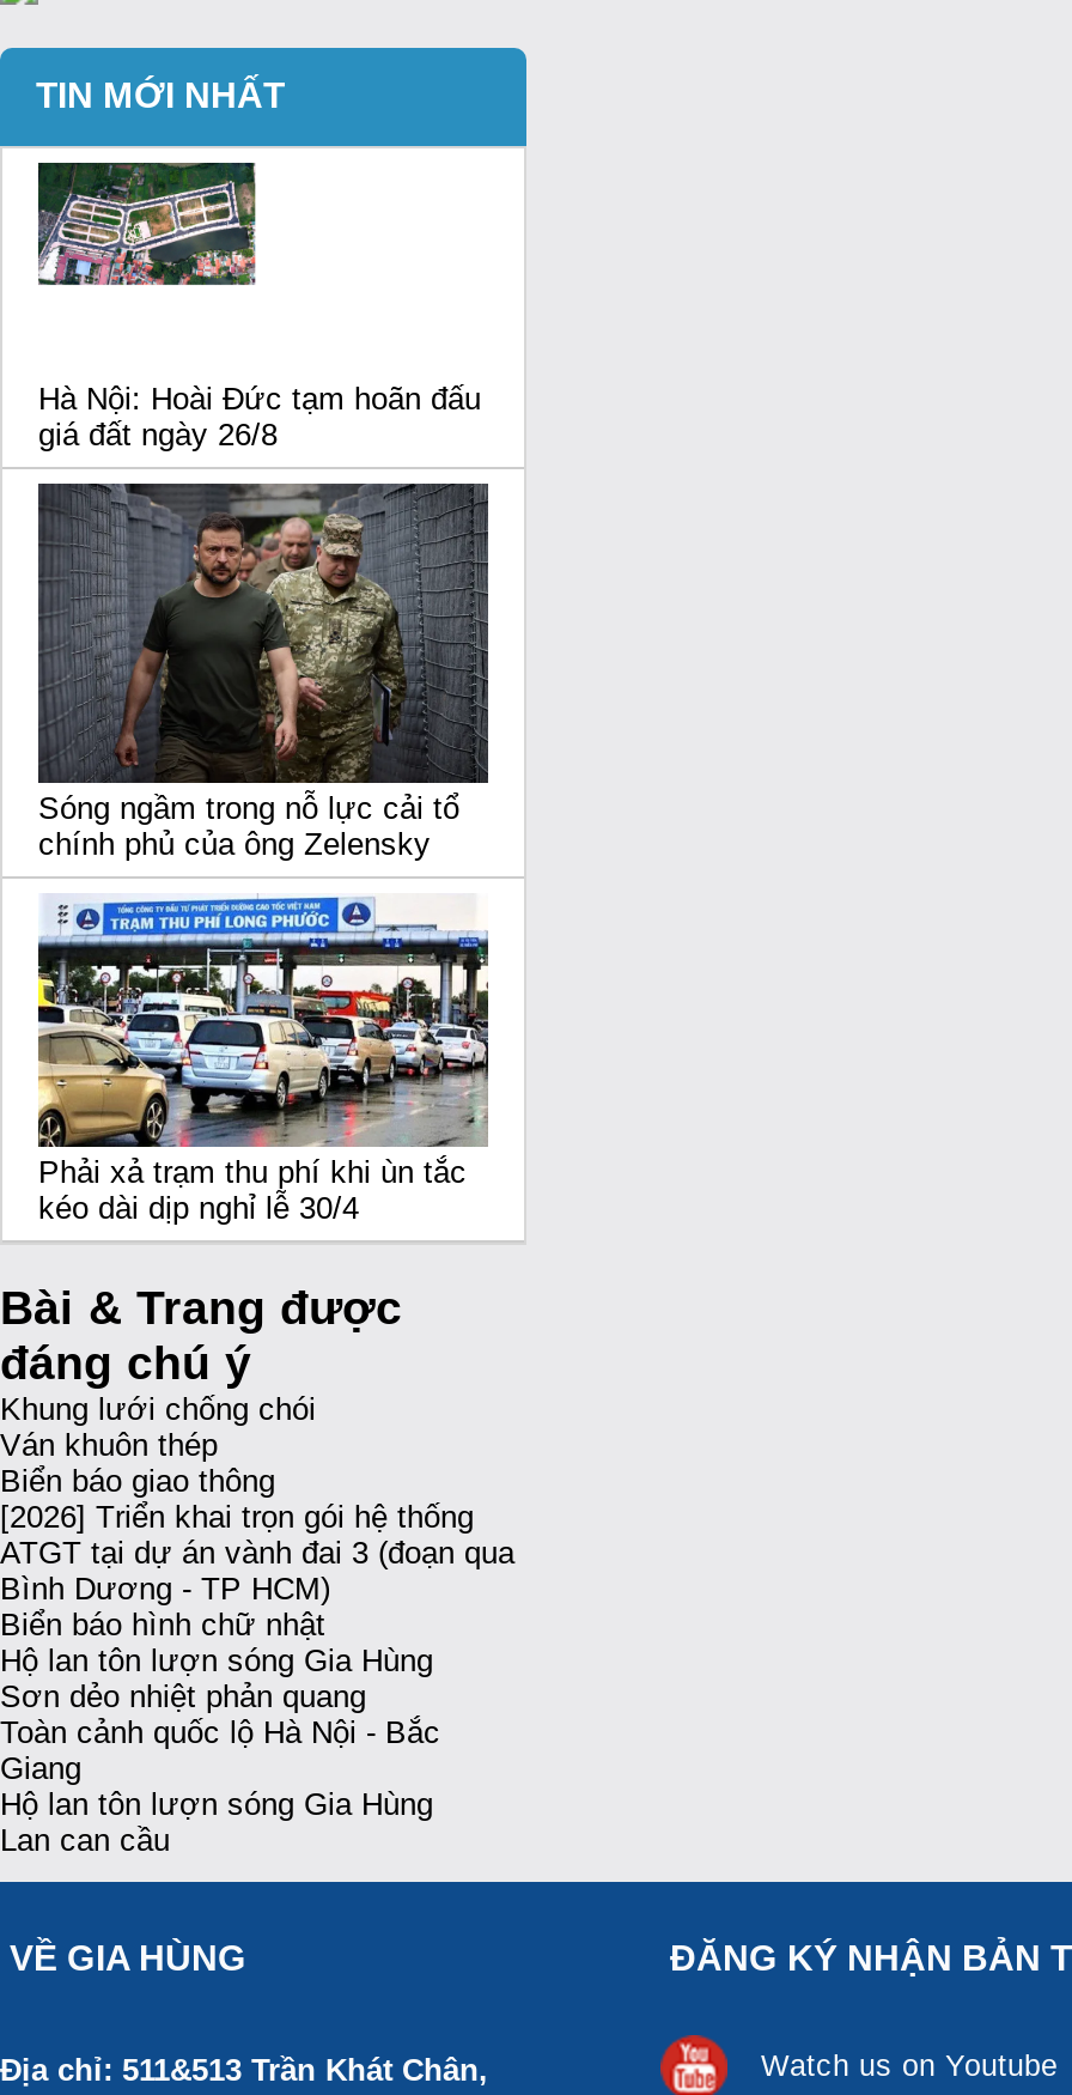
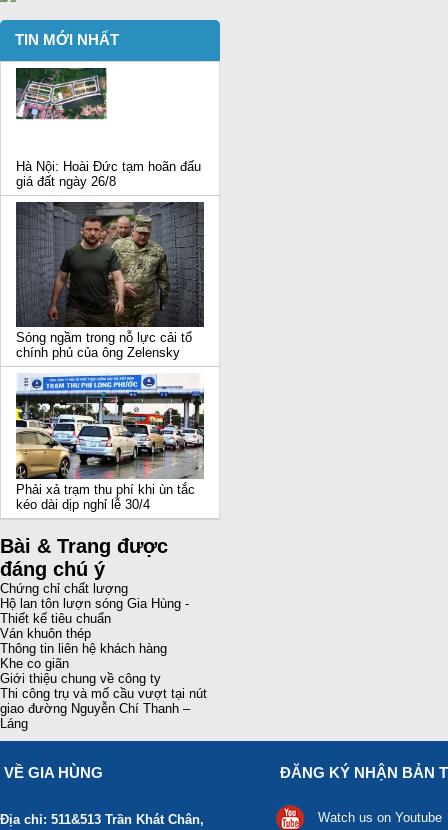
- Khung lưới chống chói
+ Chứng chỉ chất lượng
+ Hộ lan tôn lượn sóng Gia Hùng -
+ Thiết kế tiêu chuẩn

moved down: Ván khuôn thép

- Biển báo giao thông
- [2026] Triển khai trọn gói hệ thống
- ATGT tại dự án vành đai 3 (đoạn qua
- Bình Dương - TP HCM)
- Biển báo hình chữ nhật
- Hộ lan tôn lượn sóng Gia Hùng
- Sơn dẻo nhiệt phản quang
- Toàn cảnh quốc lộ Hà Nội - Bắc
- Giang
- Hộ lan tôn lượn sóng Gia Hùng
- Lan can cầu
+ Thông tin liên hệ khách hàng
+ Khe co giãn
+ Giới thiệu chung về công ty
+ Thi công trụ và mố cầu vượt tại nút
+ giao đường Nguyễn Chí Thanh –
+ Láng
